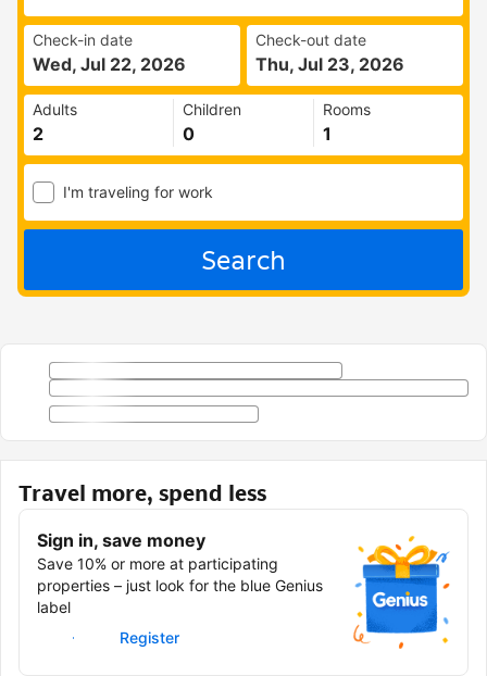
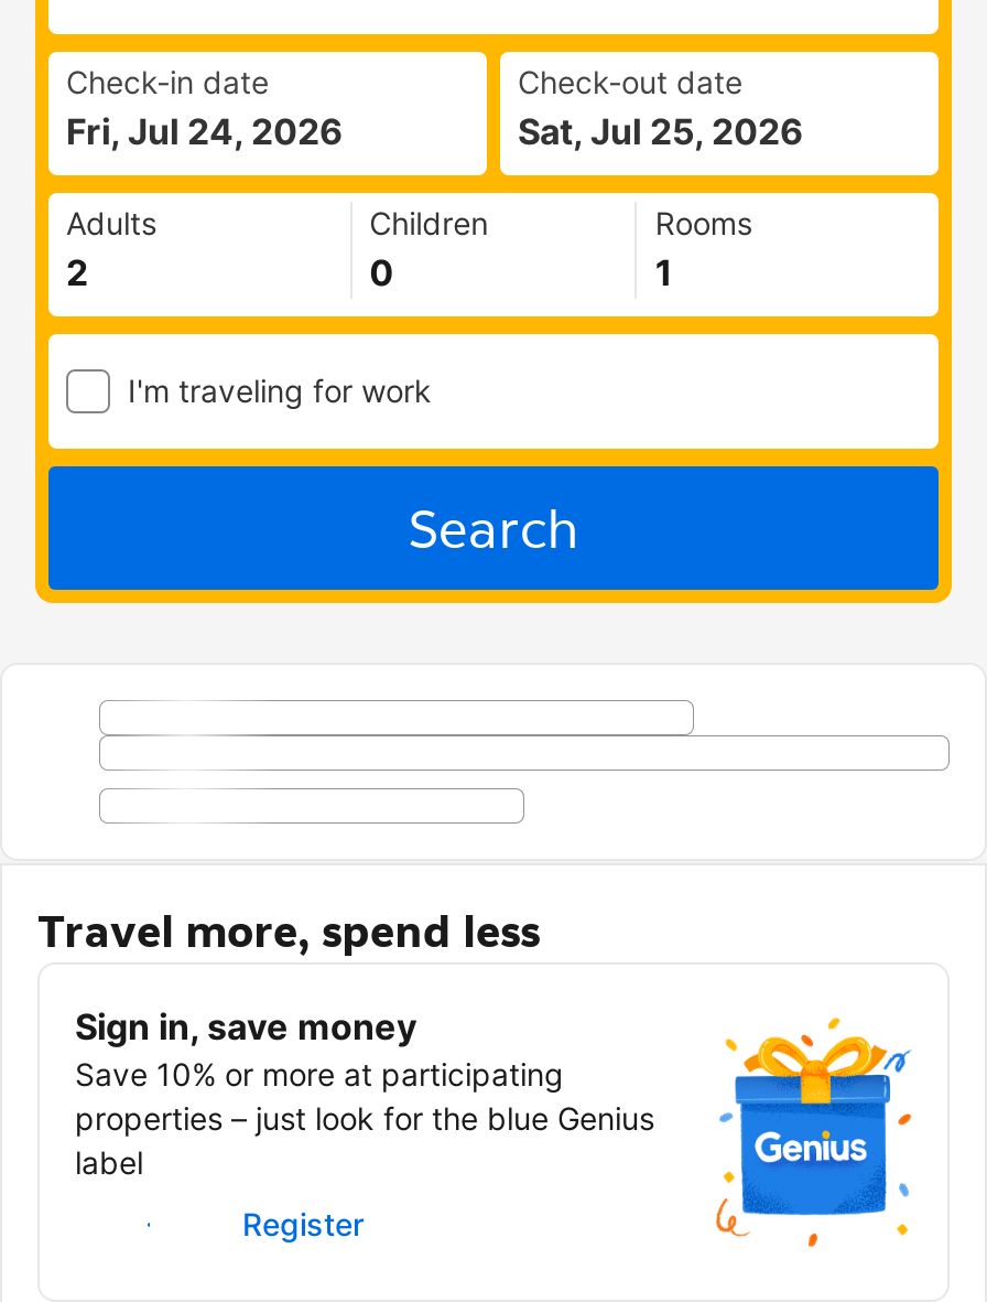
- Wed, Jul 22, 2026
+ Fri, Jul 24, 2026

- Thu, Jul 23, 2026
+ Sat, Jul 25, 2026
